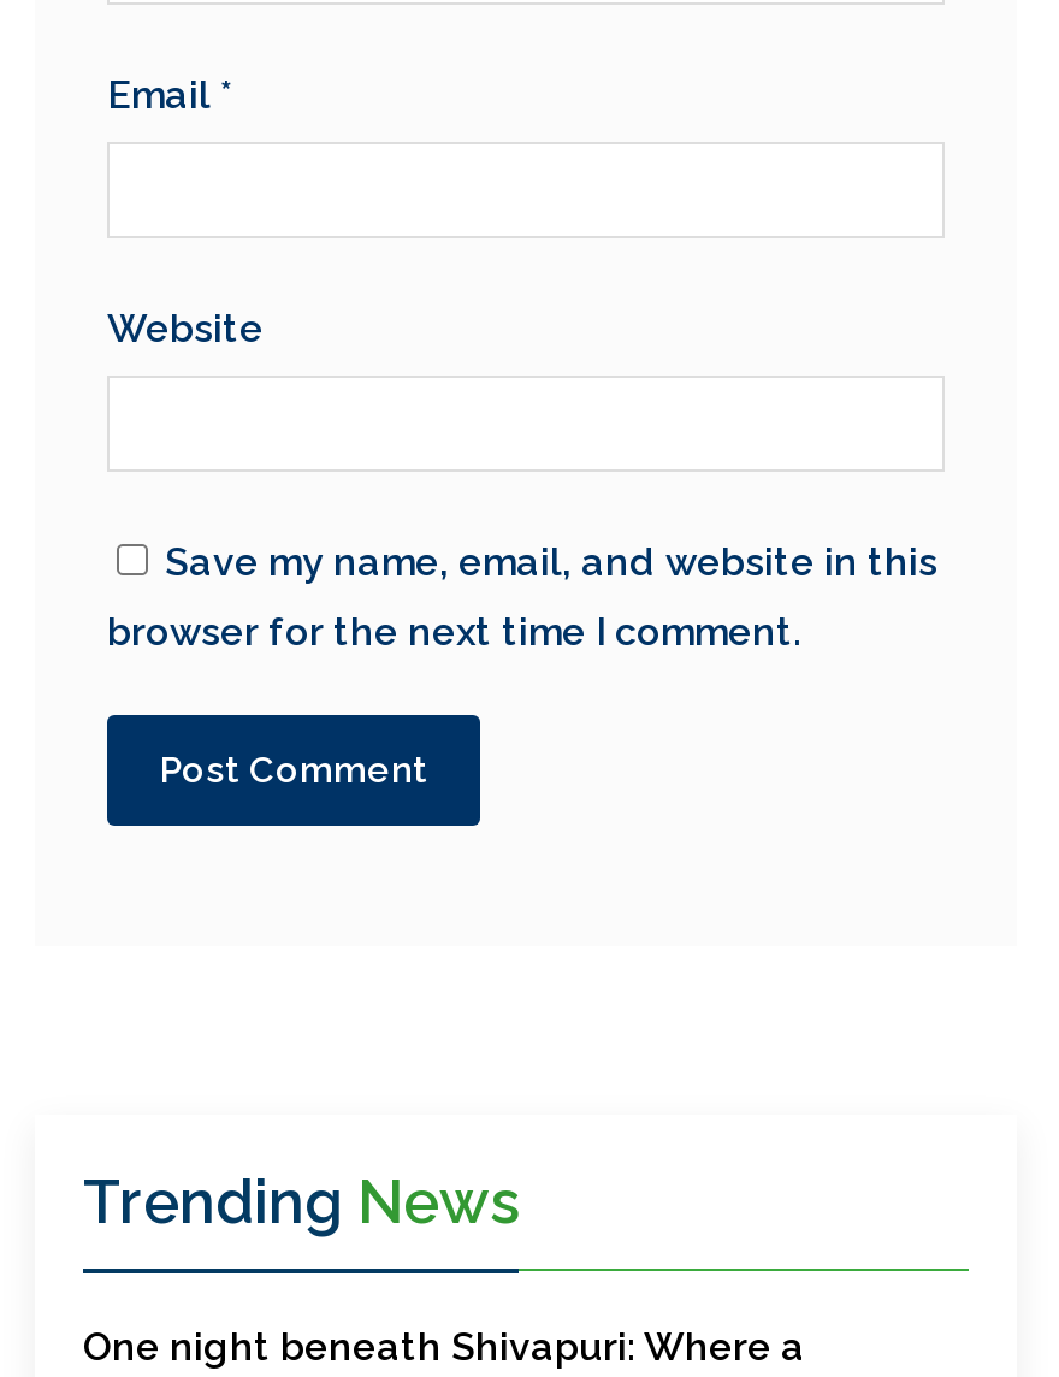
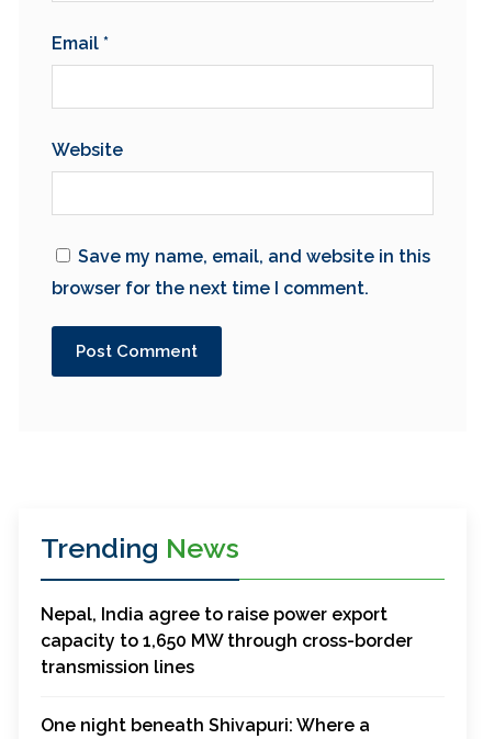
+ Nepal, India agree to raise power export
+ capacity to 1,650 MW through cross-border
+ transmission lines
